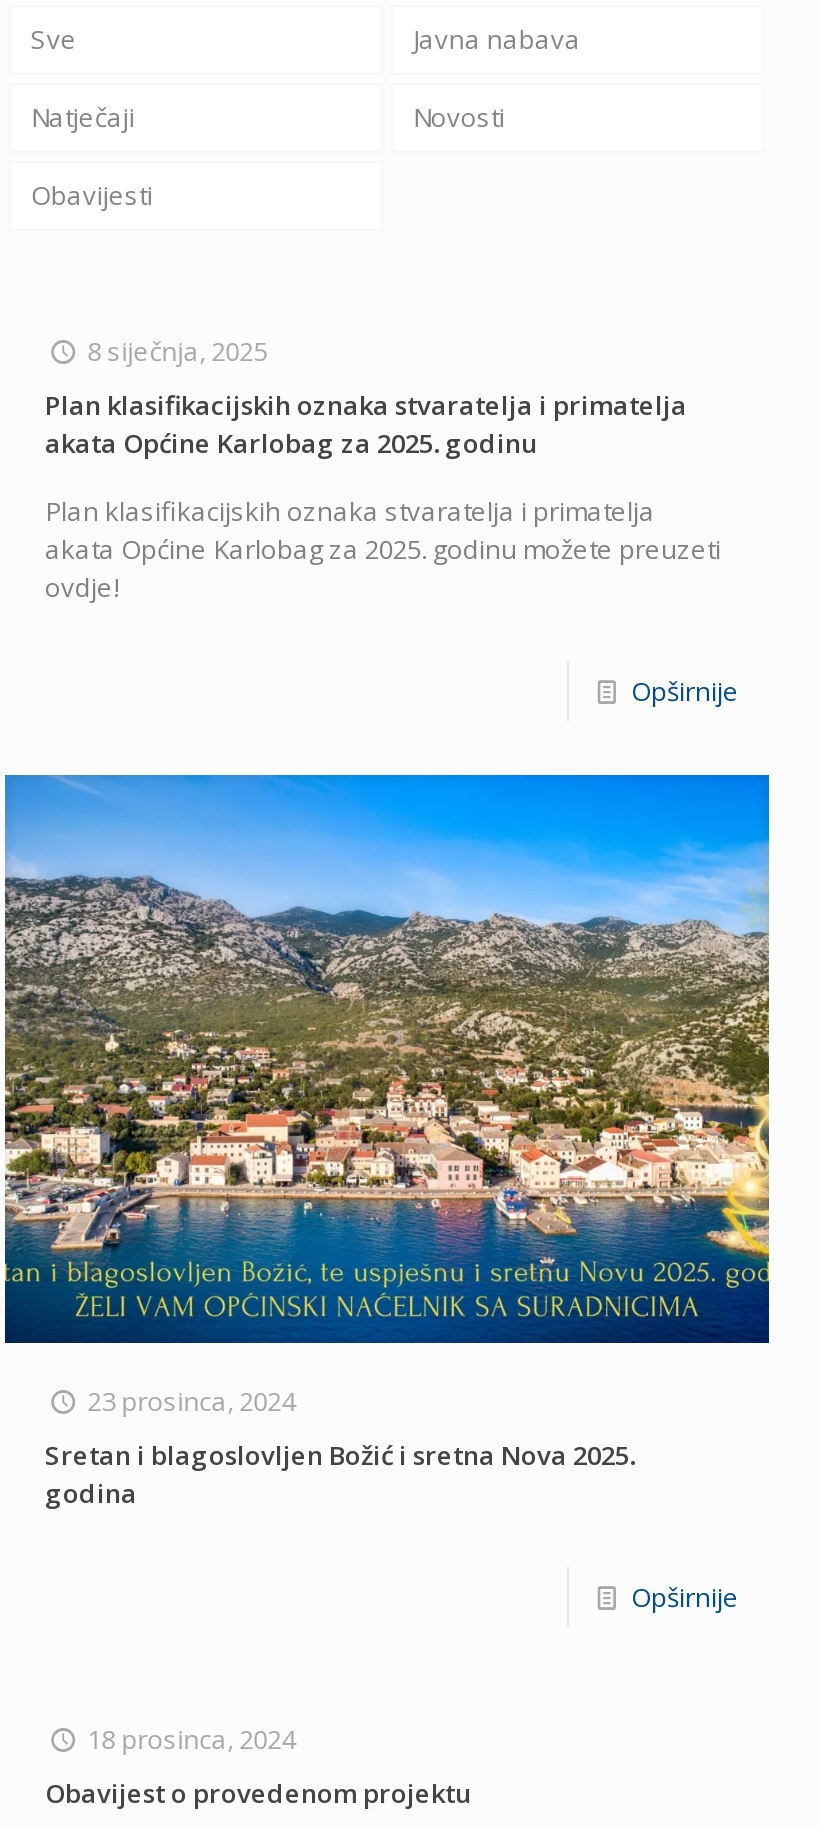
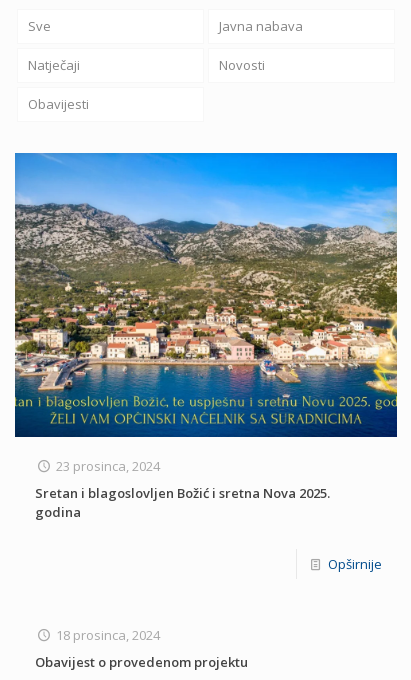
- 8 siječnja, 2025
- Plan klasifikacijskih oznaka stvaratelja i primatelja
- akata Općine Karlobag za 2025. godinu
- Plan klasifikacijskih oznaka stvaratelja i primatelja
- akata Općine Karlobag za 2025. godinu možete preuzeti
- ovdje!
- Opširnije
